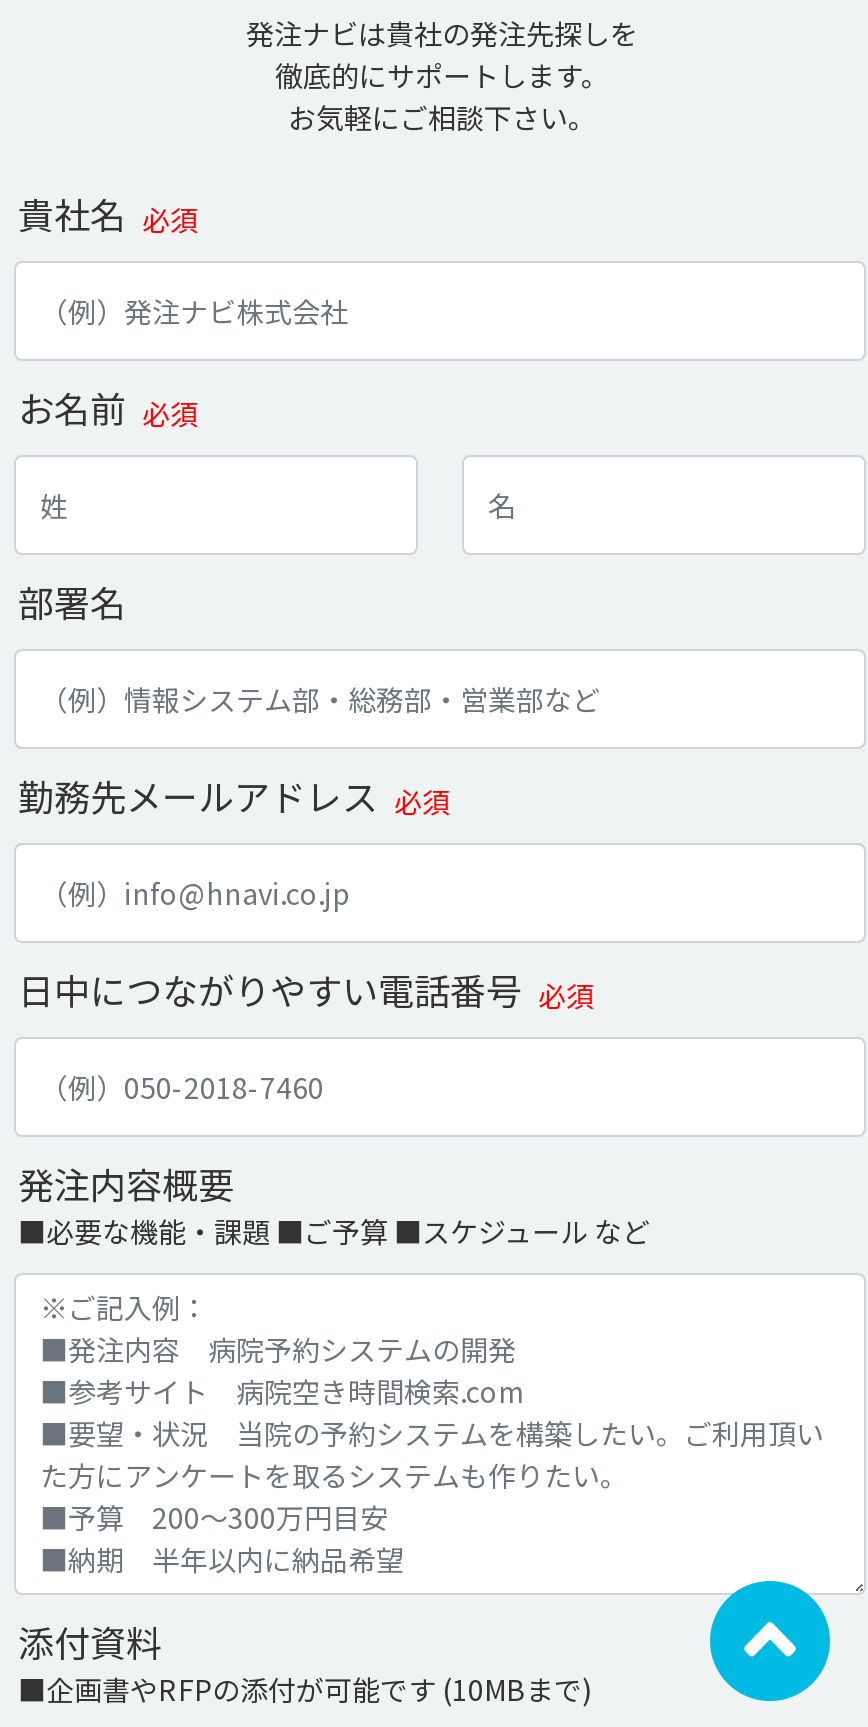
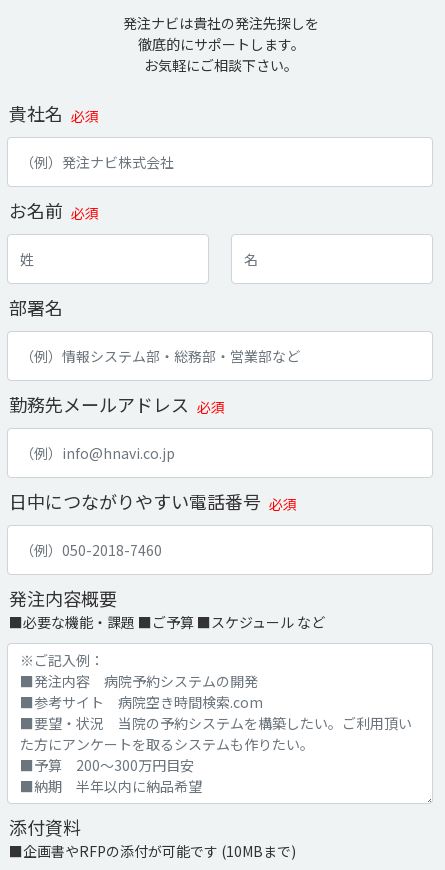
- [image]
